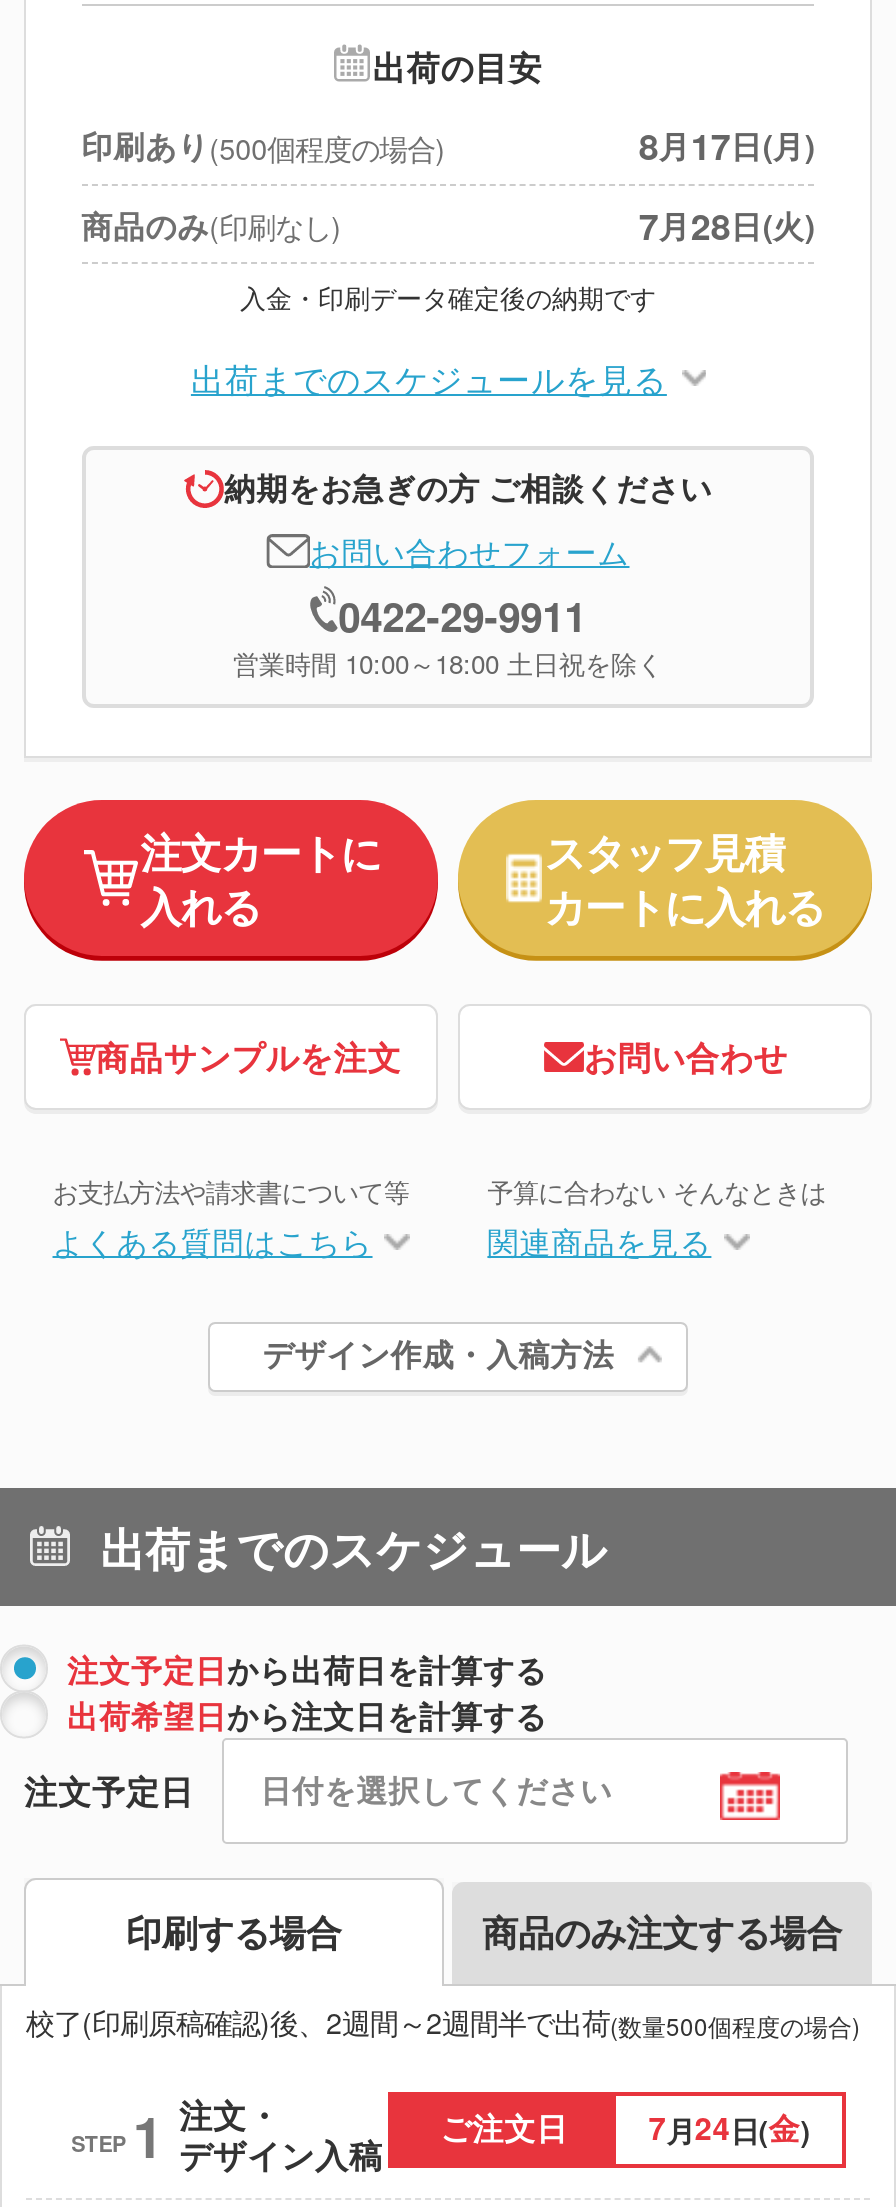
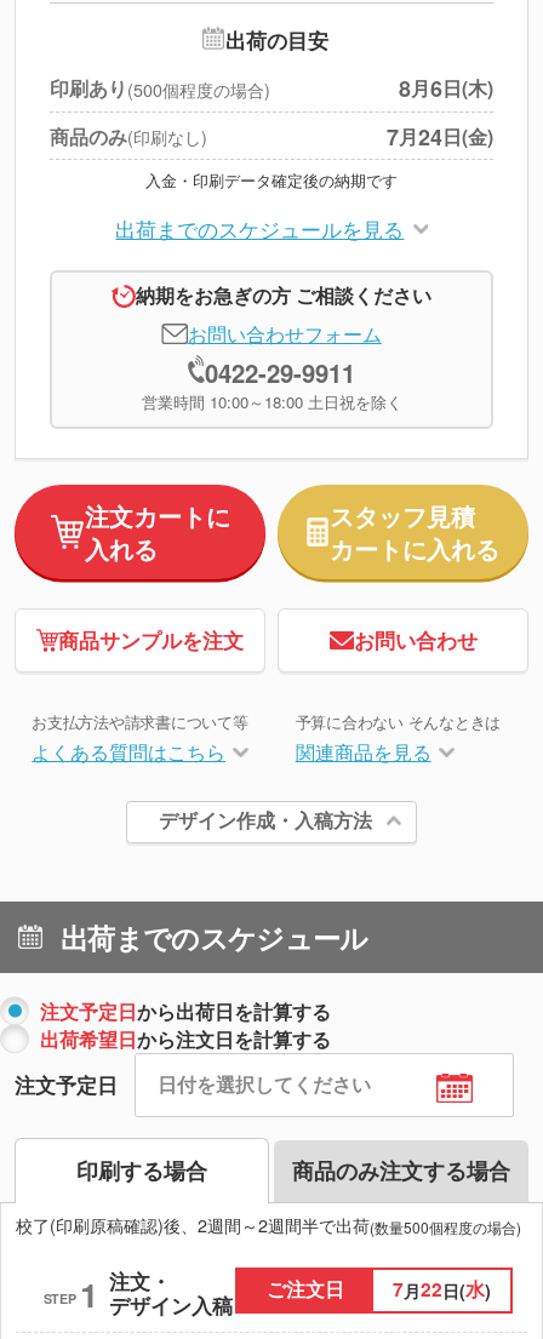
- 8月17日(月)
+ 8月6日(木)

- 7月28日(火)
+ 7月24日(金)

- ご注文日 7月24日(金)
+ ご注文日 7月22日(水)
